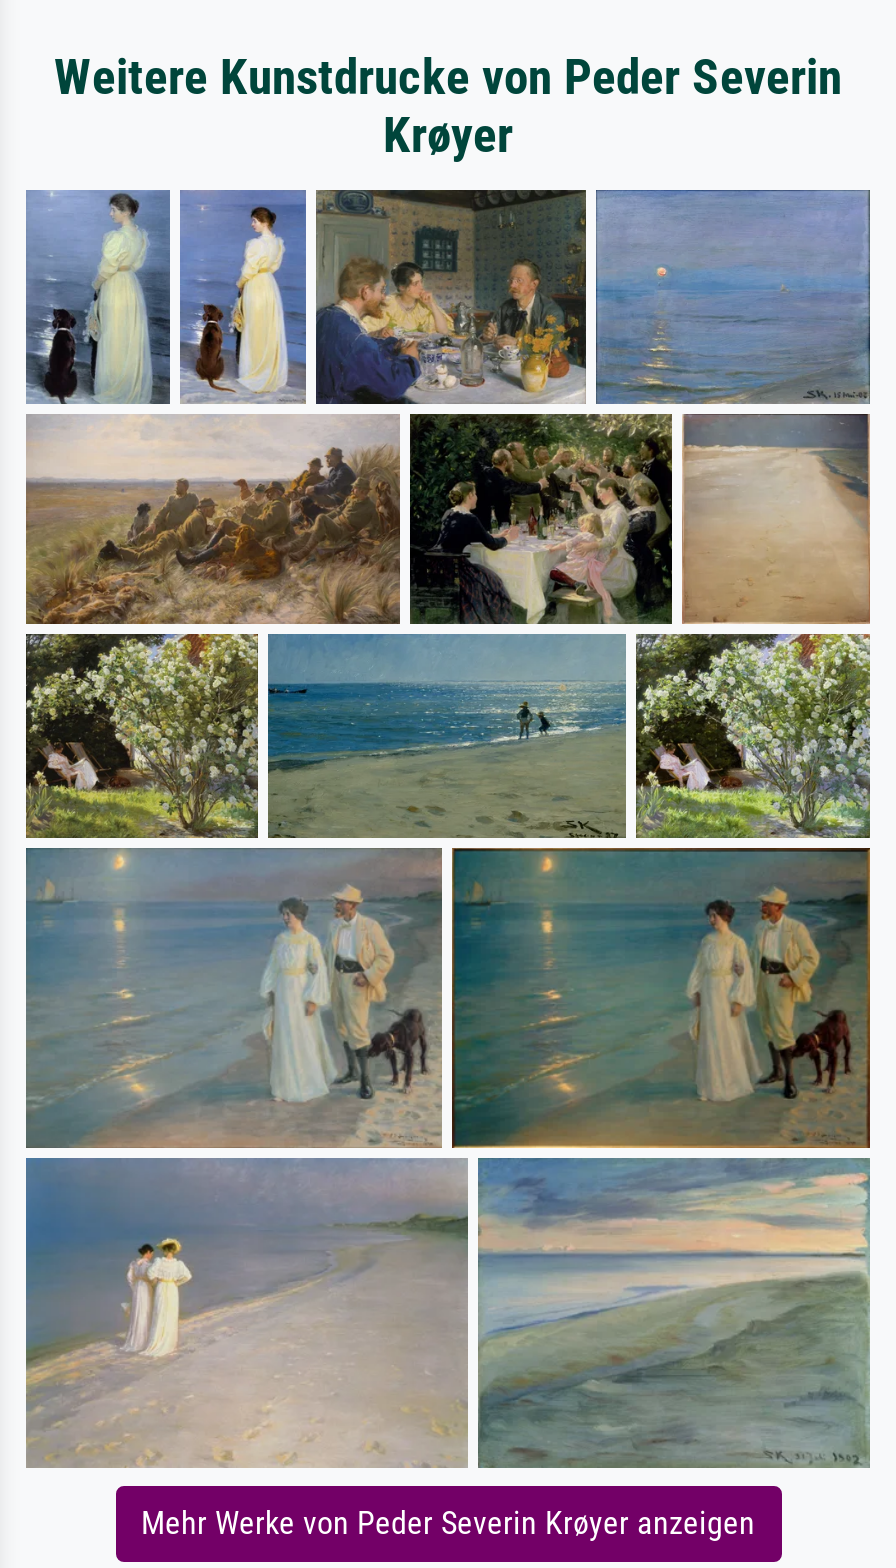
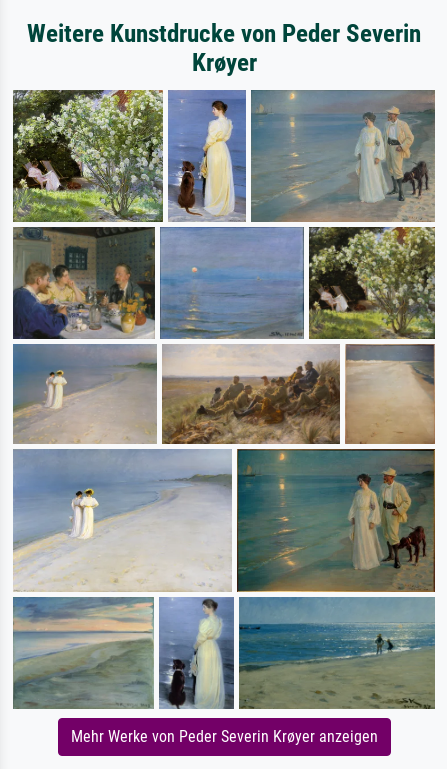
- [image]
+ [image]
